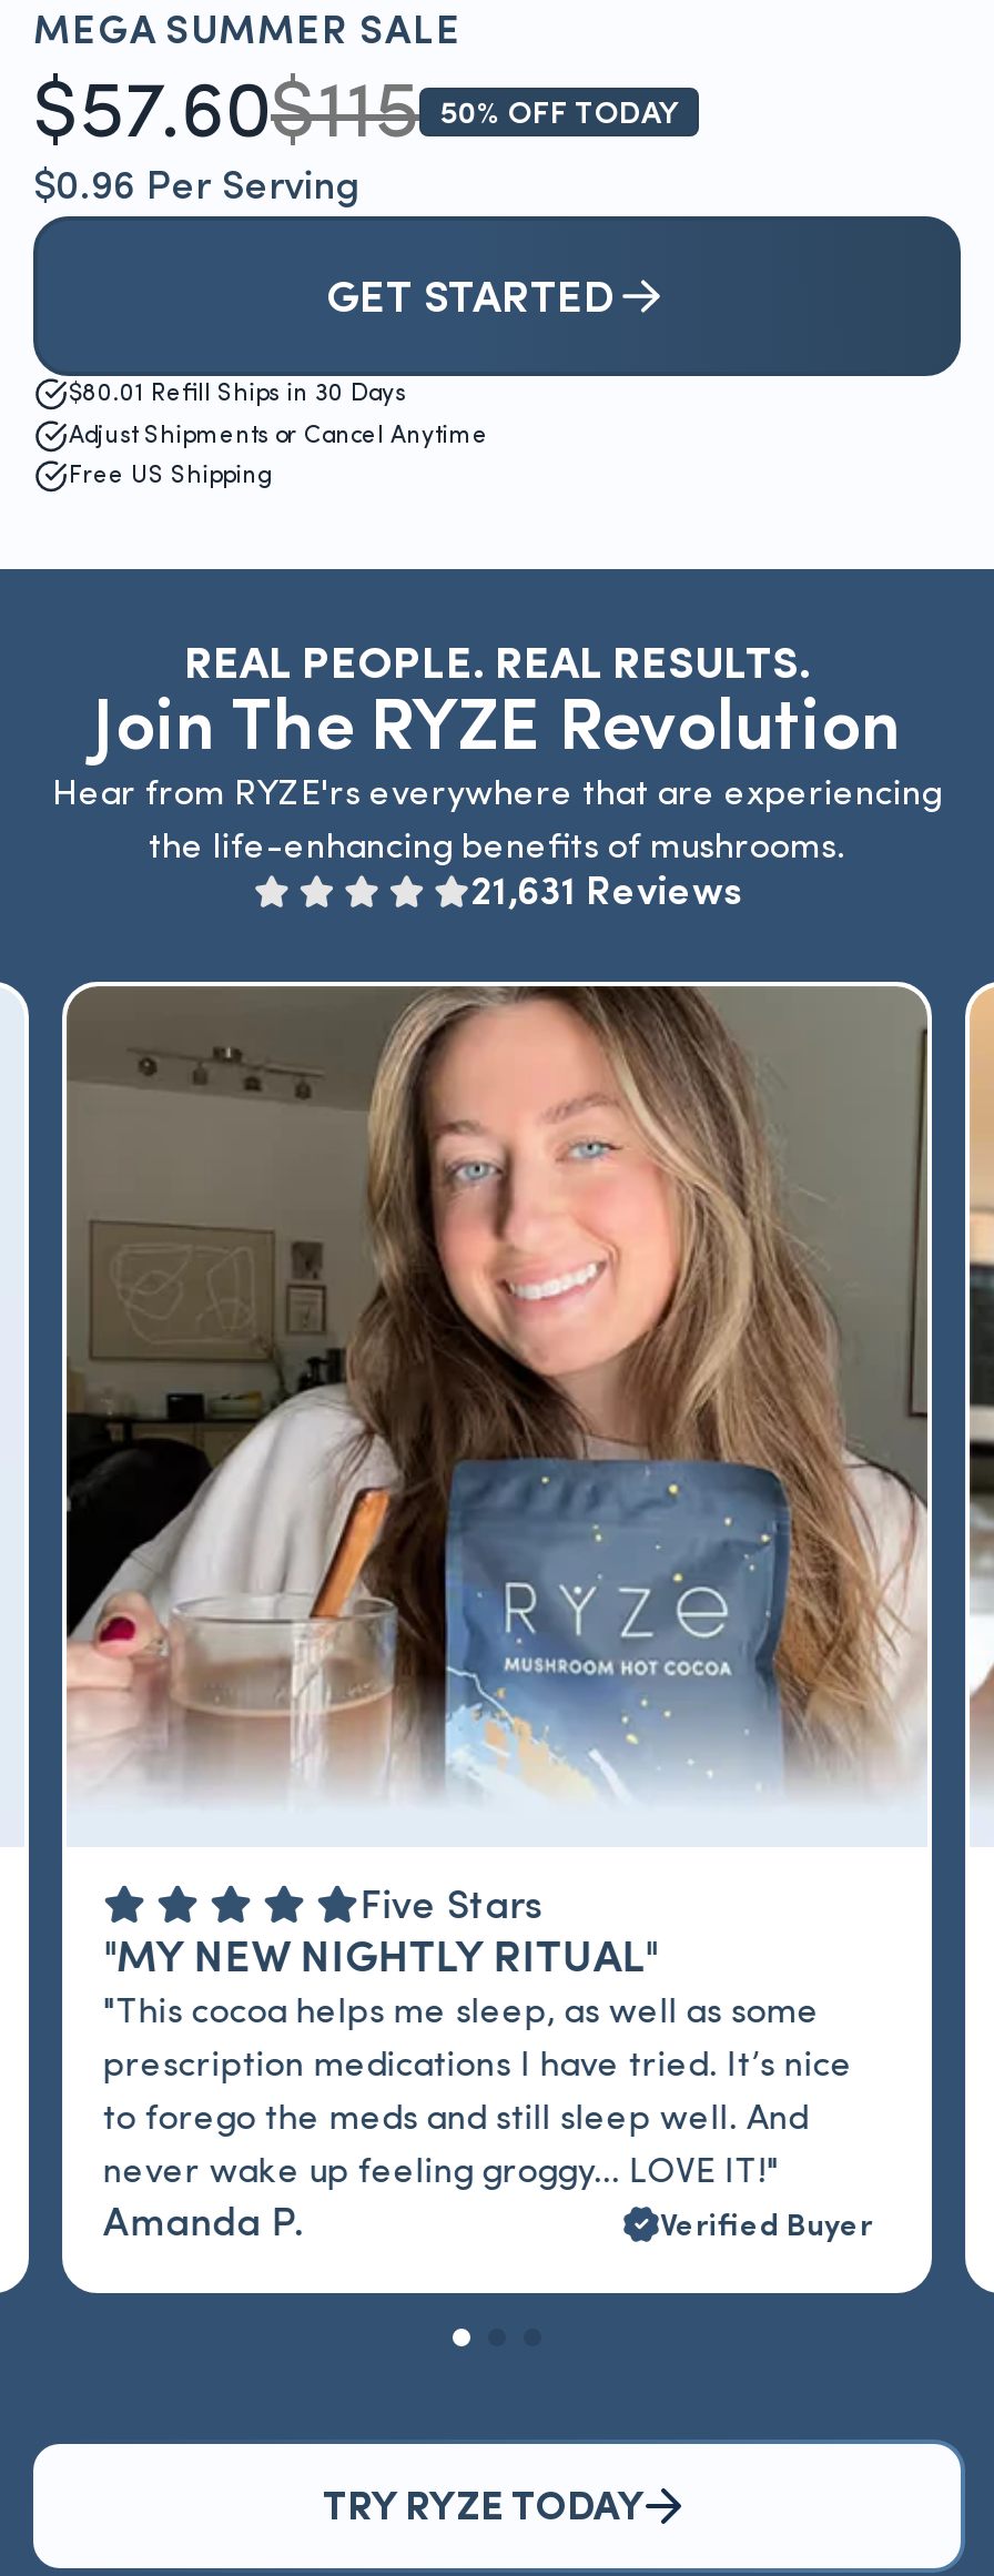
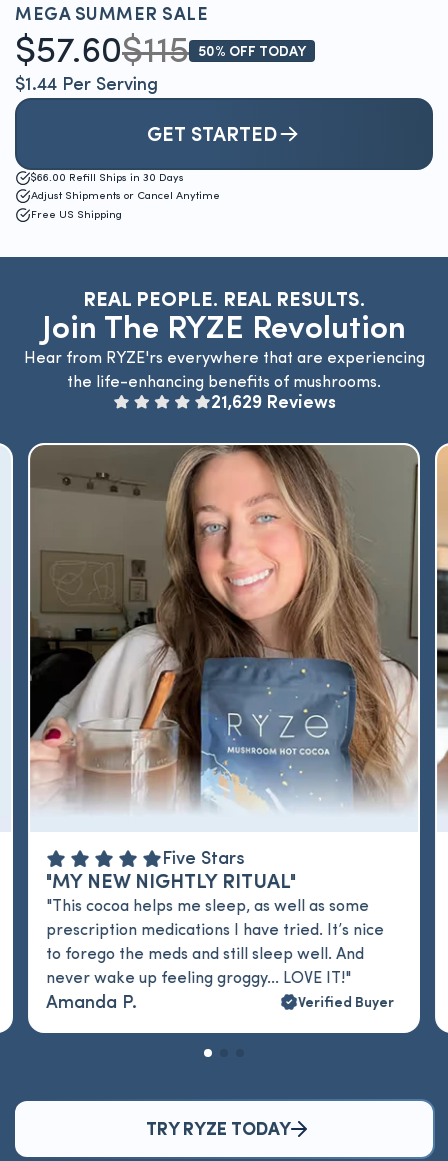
- $0.96 Per Serving
+ $1.44 Per Serving

- $80.01 Refill Ships in 30 Days
+ $66.00 Refill Ships in 30 Days

- 21,631 Reviews
+ 21,629 Reviews
